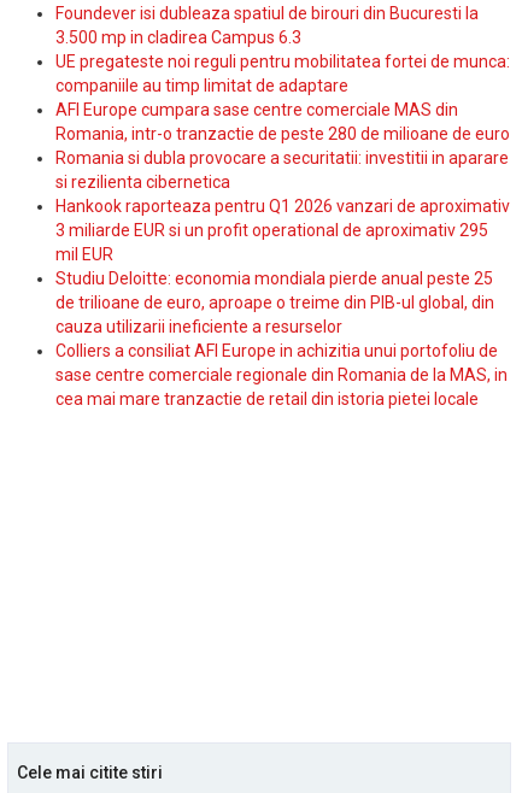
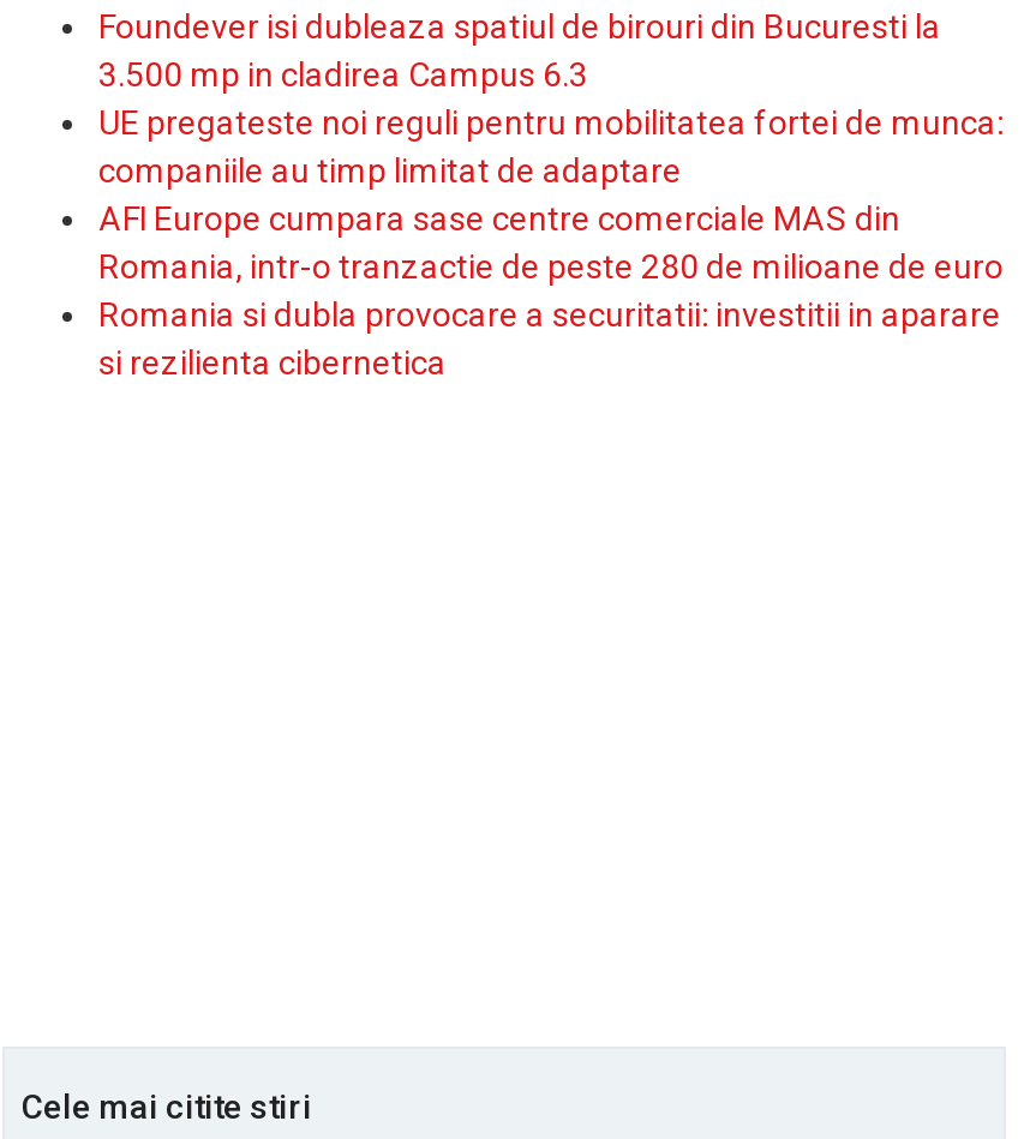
- Hankook raporteaza pentru Q1 2026 vanzari de aproximativ
- 3 miliarde EUR si un profit operational de aproximativ 295
- mil EUR
- Studiu Deloitte: economia mondiala pierde anual peste 25
- de trilioane de euro, aproape o treime din PIB-ul global, din
- cauza utilizarii ineficiente a resurselor
- Colliers a consiliat AFI Europe in achizitia unui portofoliu de
- sase centre comerciale regionale din Romania de la MAS, in
- cea mai mare tranzactie de retail din istoria pietei locale
